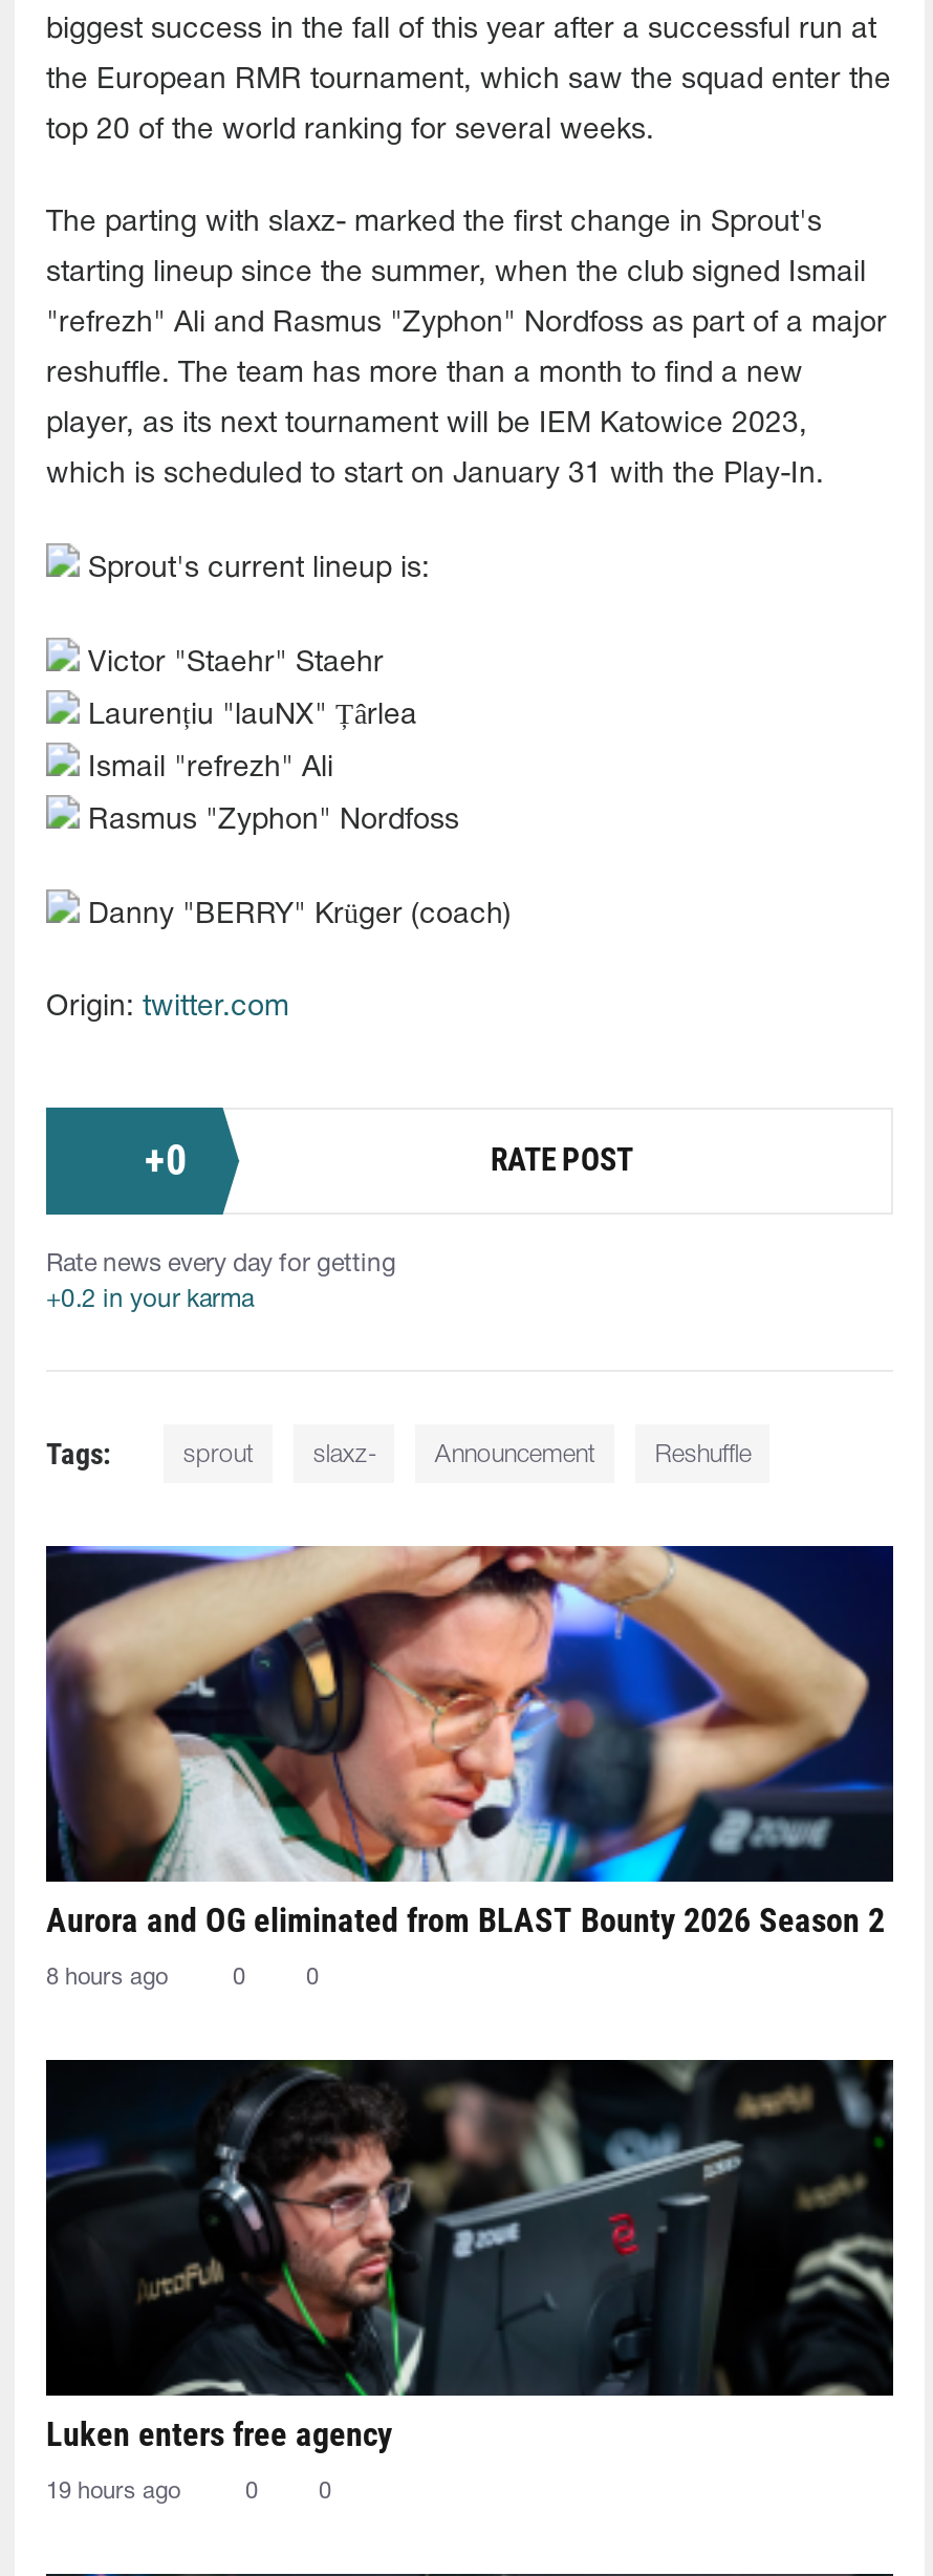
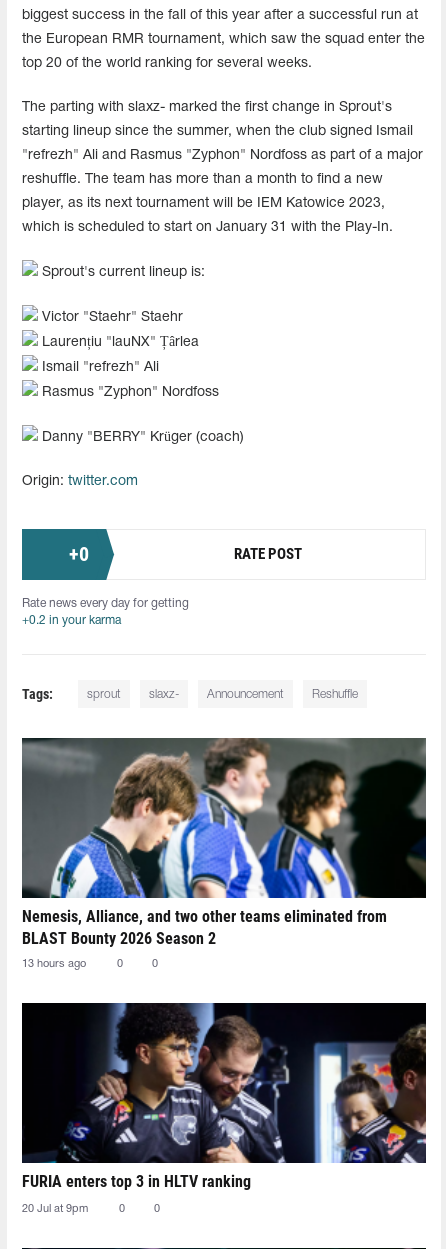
- [image]
- Aurora and OG eliminated from BLAST Bounty 2026 Season 2
+ [image]
+ Nemesis, Alliance, and two other teams eliminated from
+ BLAST Bounty 2026 Season 2

- 8 hours ago
+ 13 hours ago

- [image]
- Luken enters free agency
+ [image]
+ FURIA enters top 3 in HLTV ranking

- 19 hours ago
+ 20 Jul at 9pm
